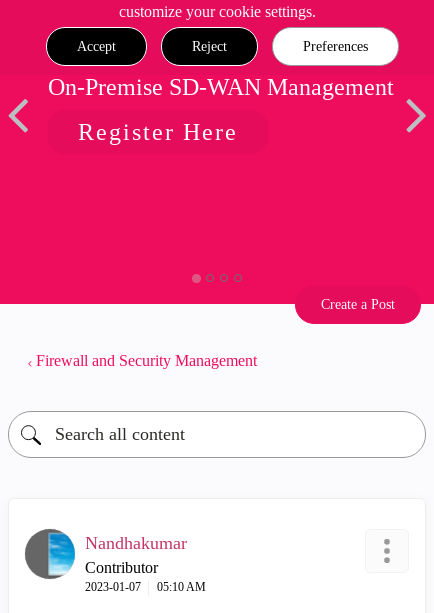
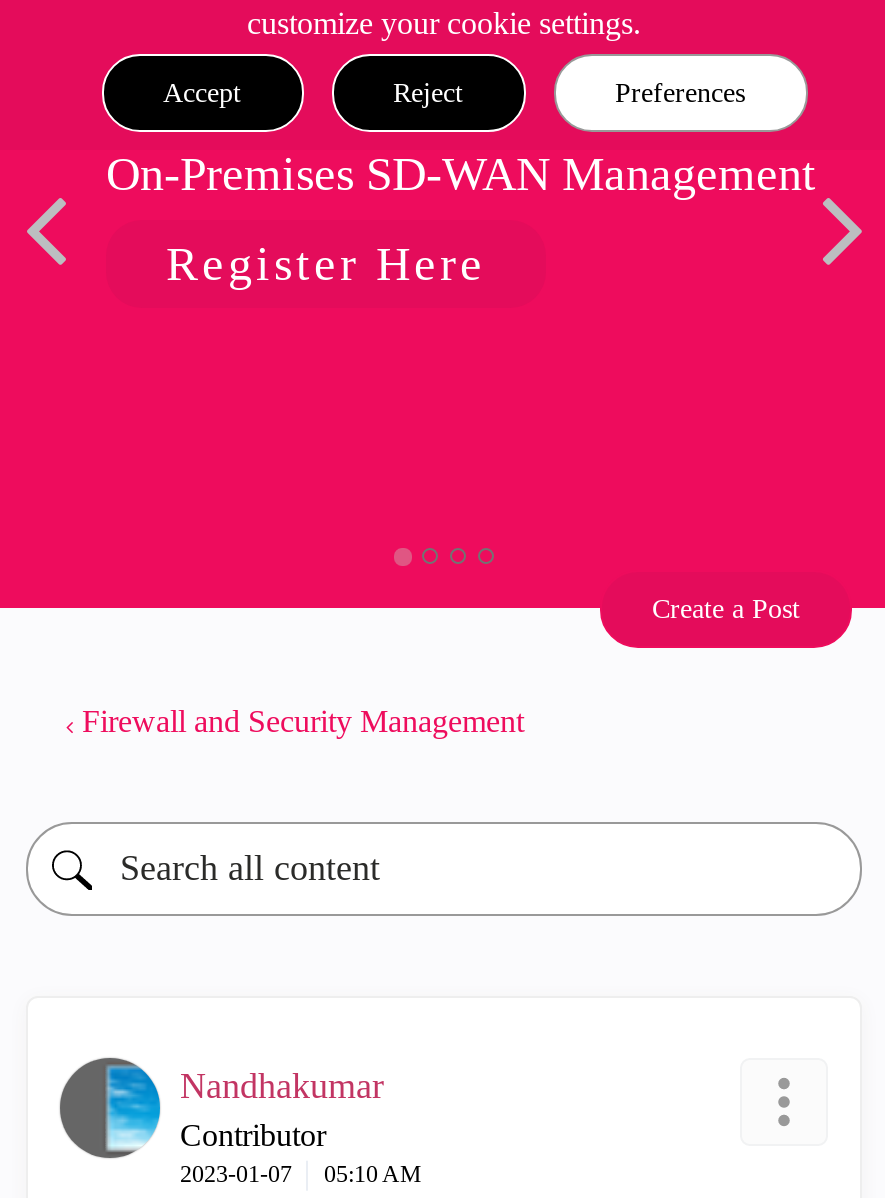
- On-Premise SD-WAN Management
+ On-Premises SD-WAN Management
